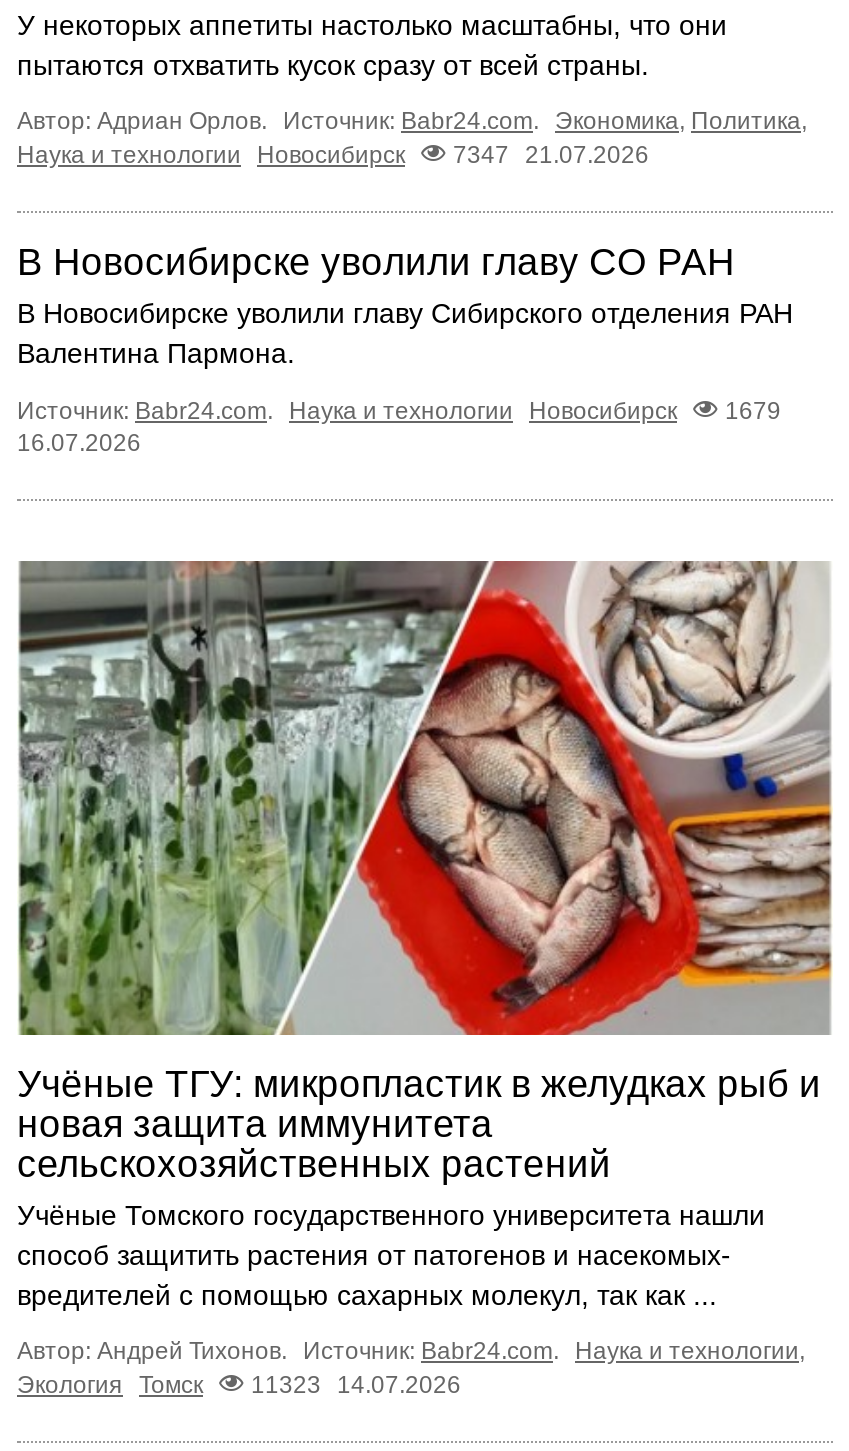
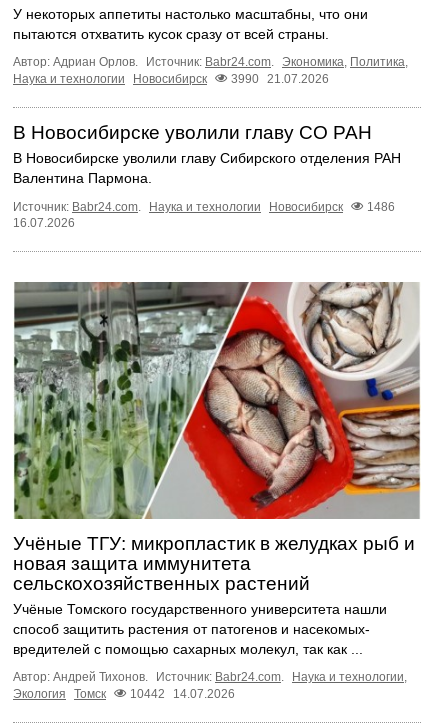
- Наука и технологии Новосибирск 7347 21.07.2026
+ Наука и технологии Новосибирск 3990 21.07.2026

- Источник: Babr24.com. Наука и технологии Новосибирск 1679
+ Источник: Babr24.com. Наука и технологии Новосибирск 1486

- Экология Томск 11323 14.07.2026
+ Экология Томск 10442 14.07.2026
